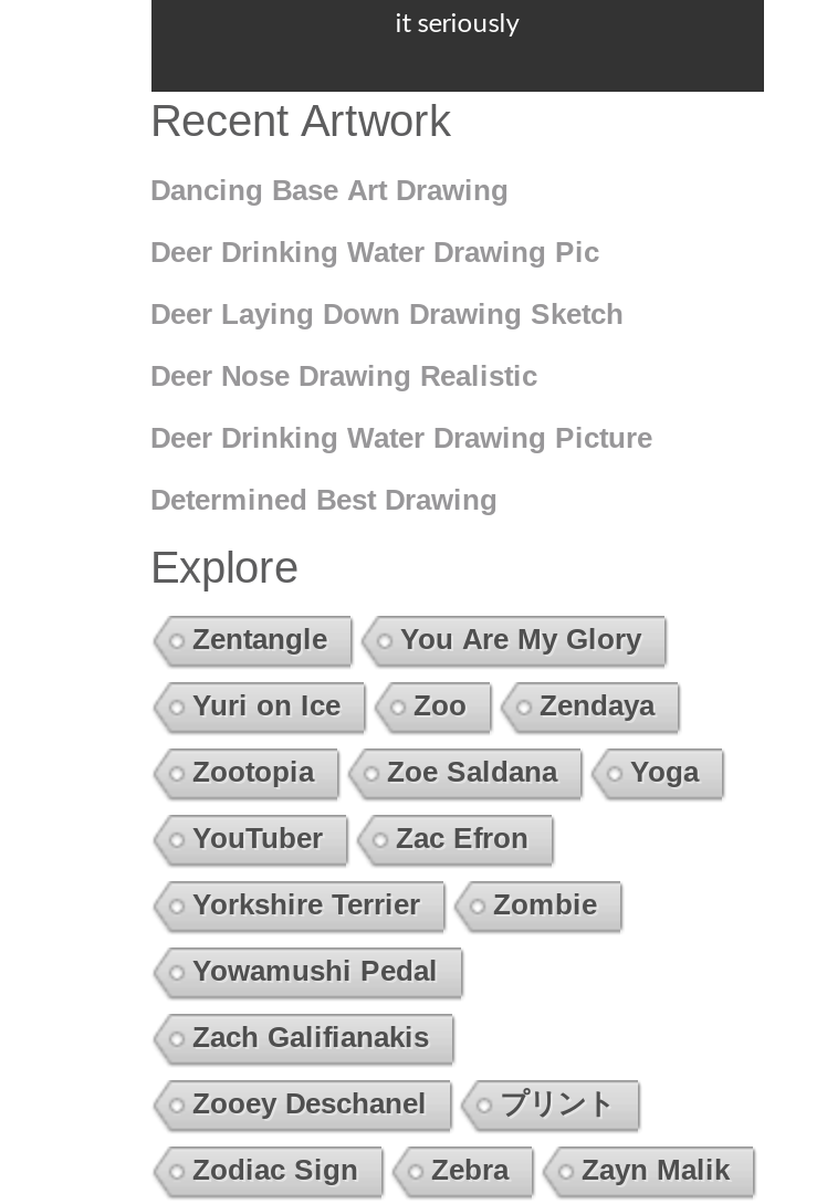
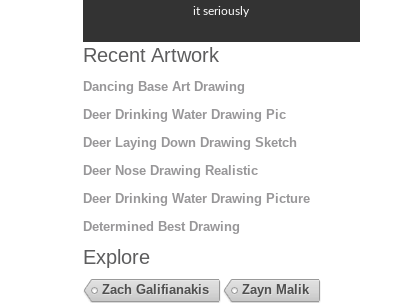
- Zentangle
- You Are My Glory
- Yuri on Ice
- Zoo
- Zendaya
- Zootopia
- Zoe Saldana
- Yoga
- YouTuber
- Zac Efron
- Yorkshire Terrier
- Zombie
- Yowamushi Pedal

- Zooey Deschanel
- プリント
- Zodiac Sign
- Zebra
